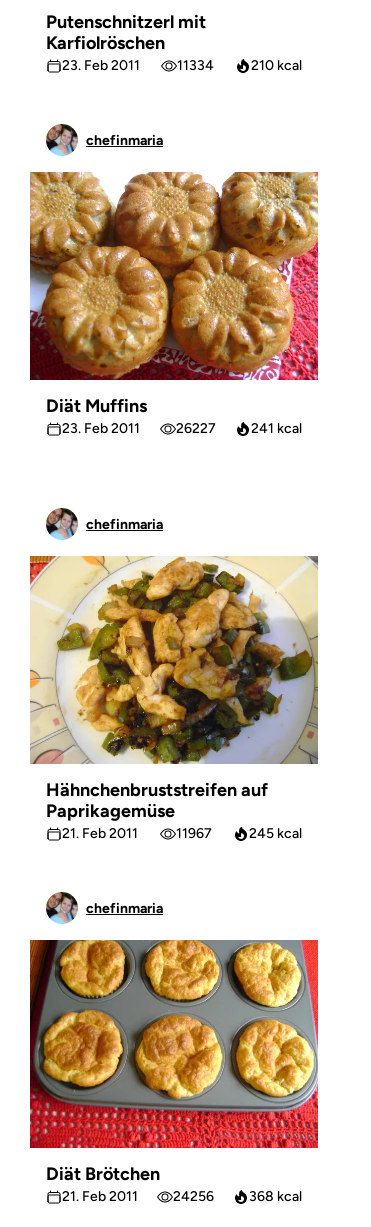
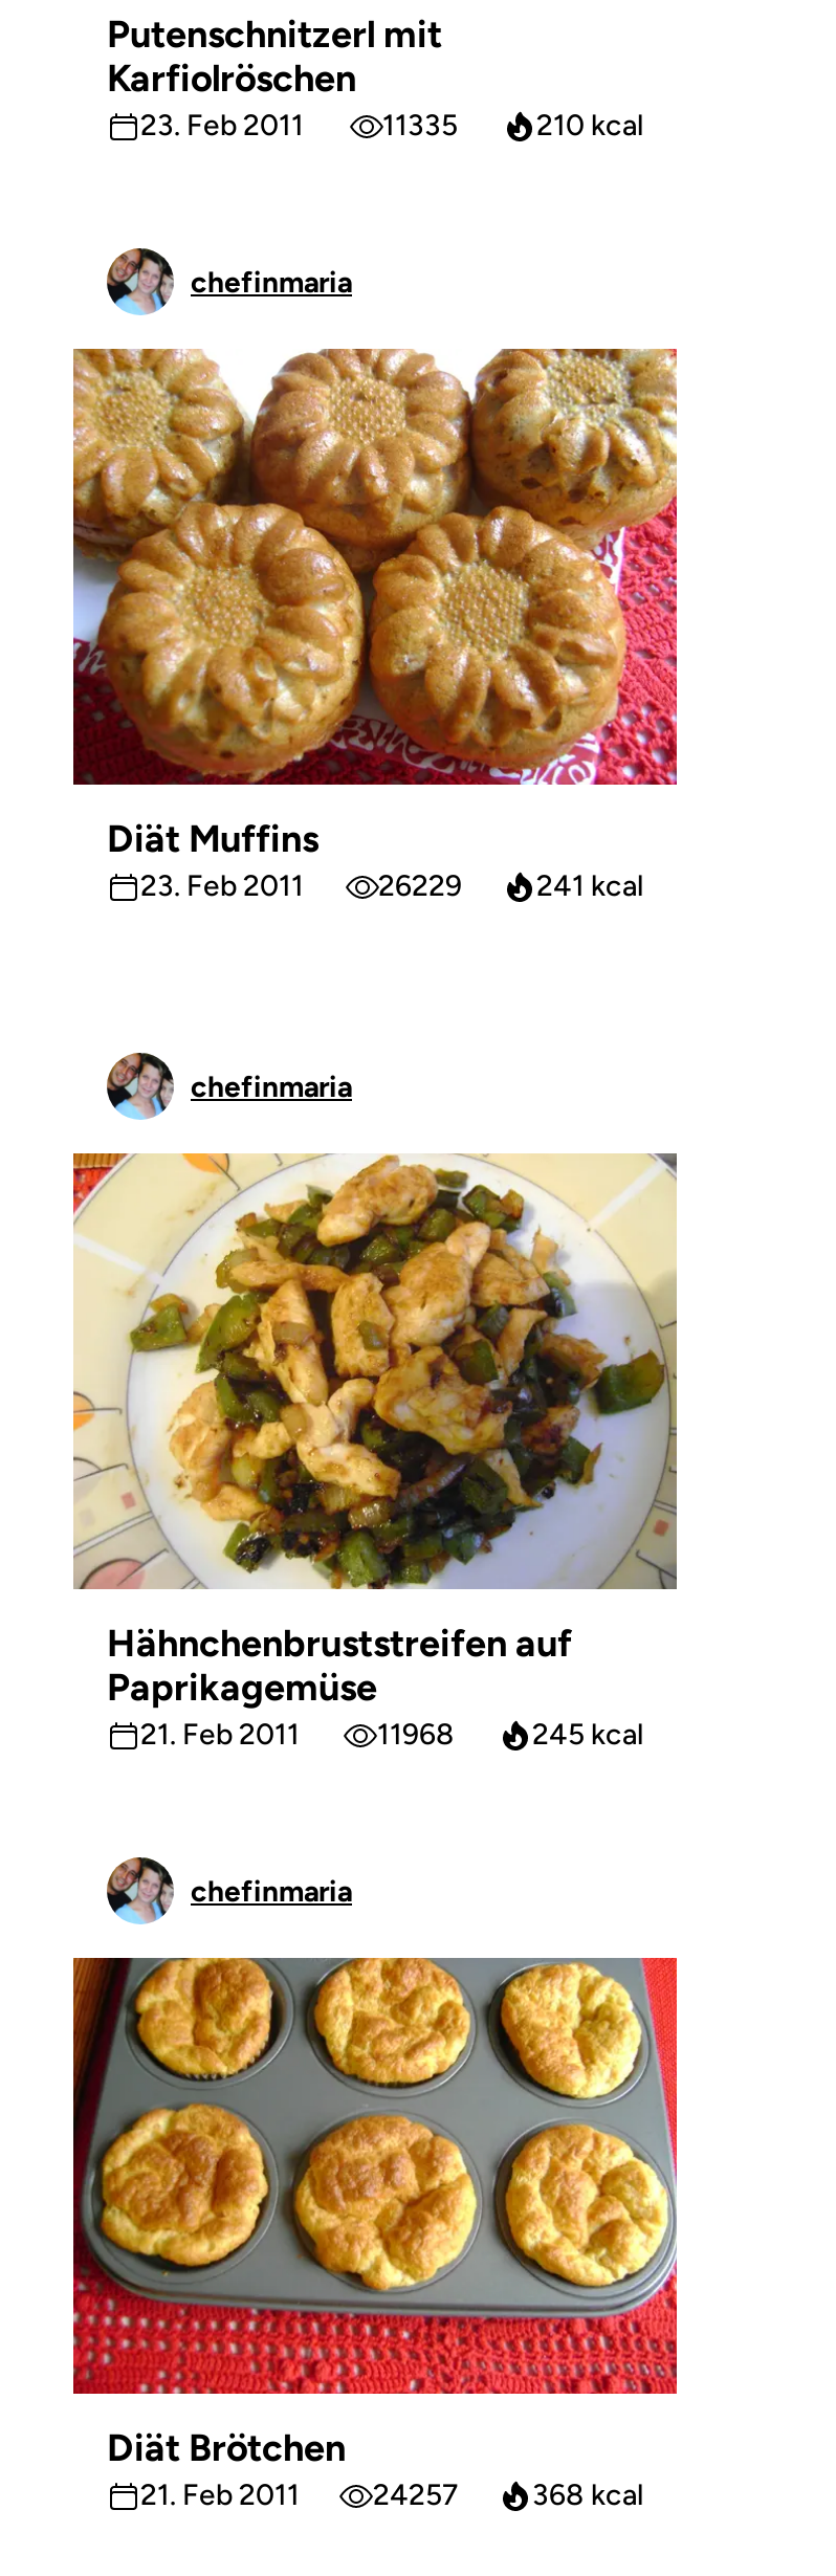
- 11334
+ 11335

- 26227
+ 26229

- 11967
+ 11968

- 24256
+ 24257
